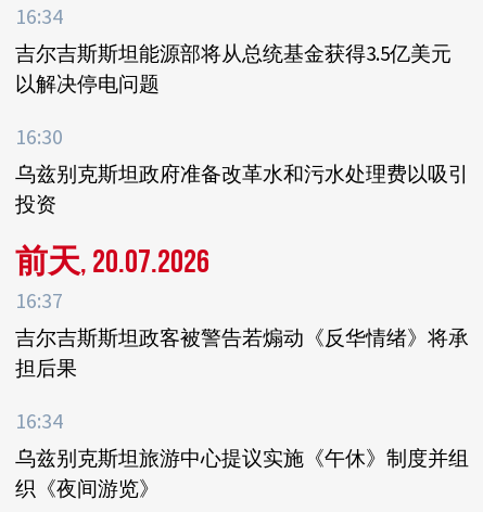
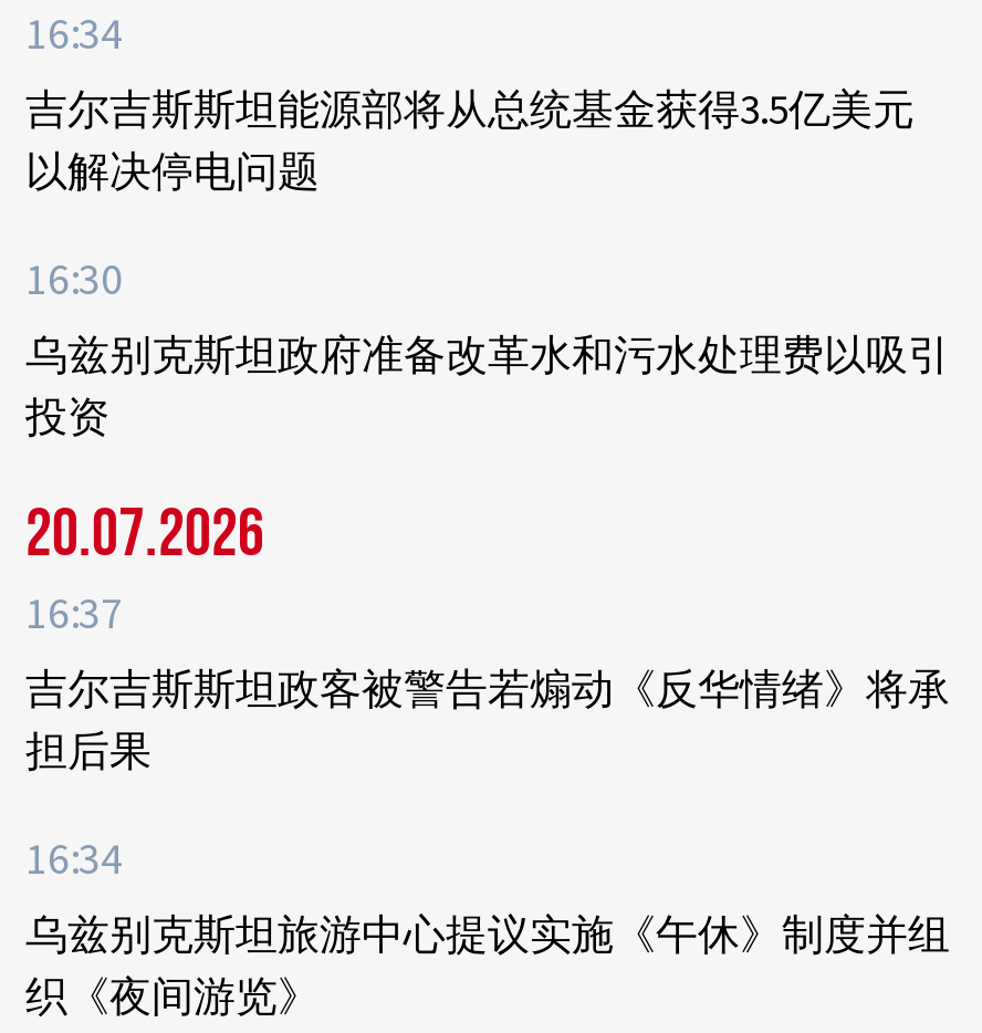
- 前天, 20.07.2026
+ 20.07.2026
